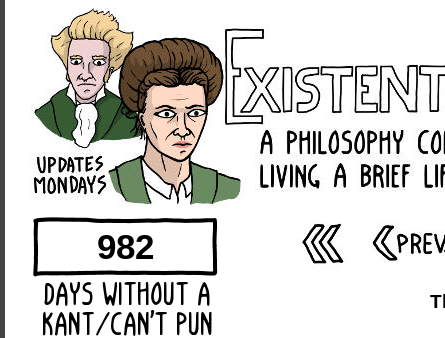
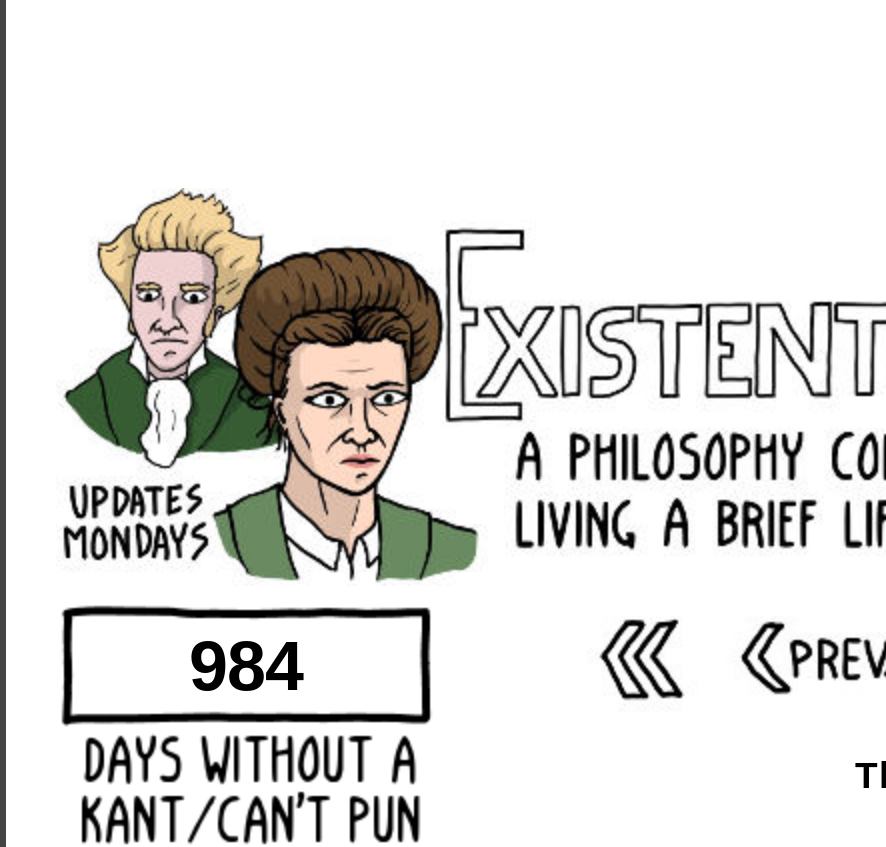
- 982
+ 984
